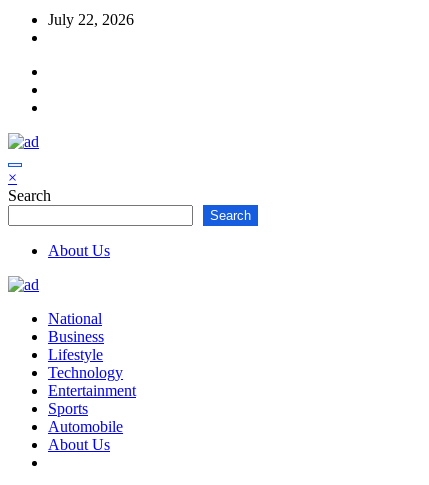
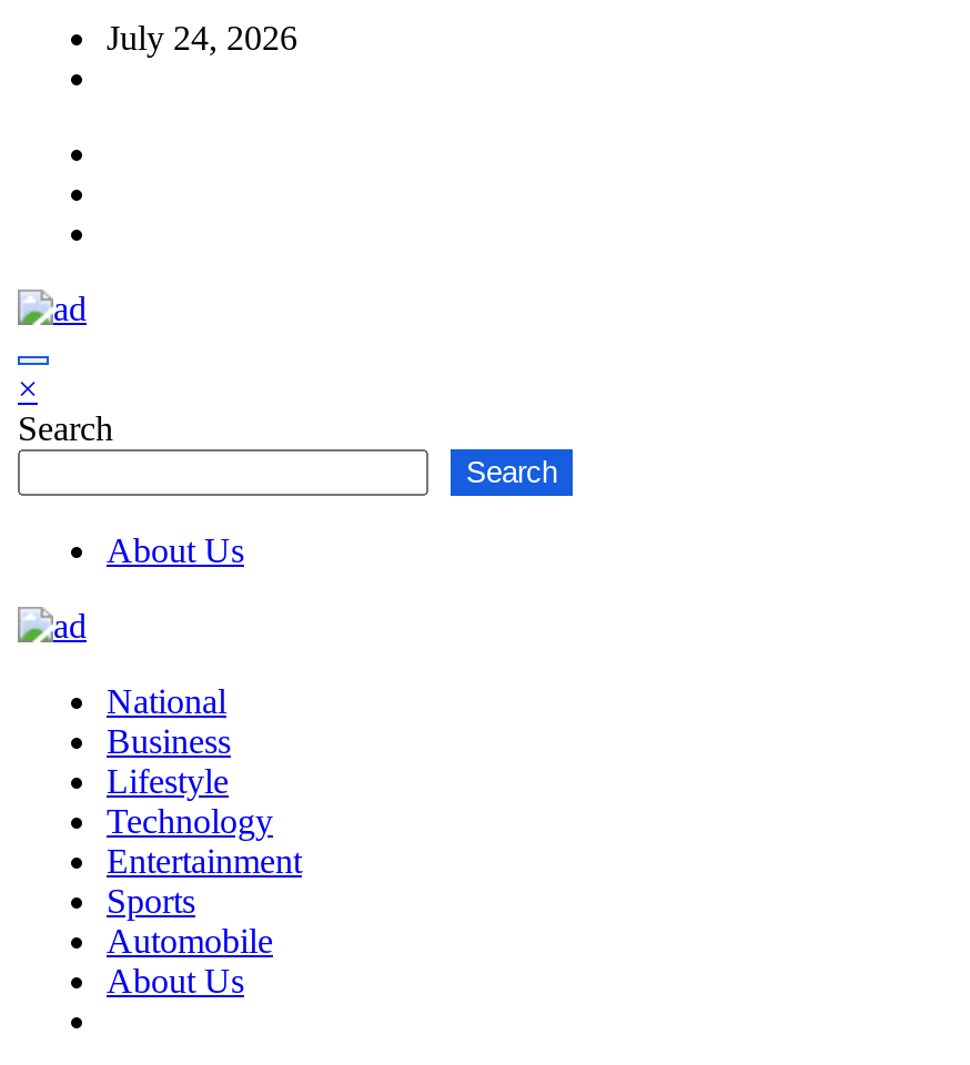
- July 22, 2026
+ July 24, 2026
